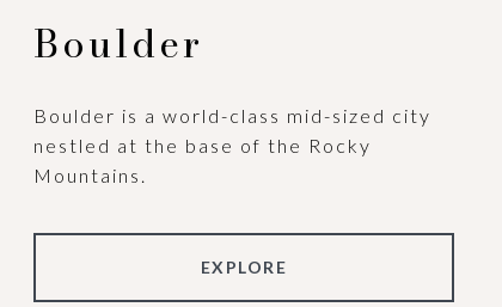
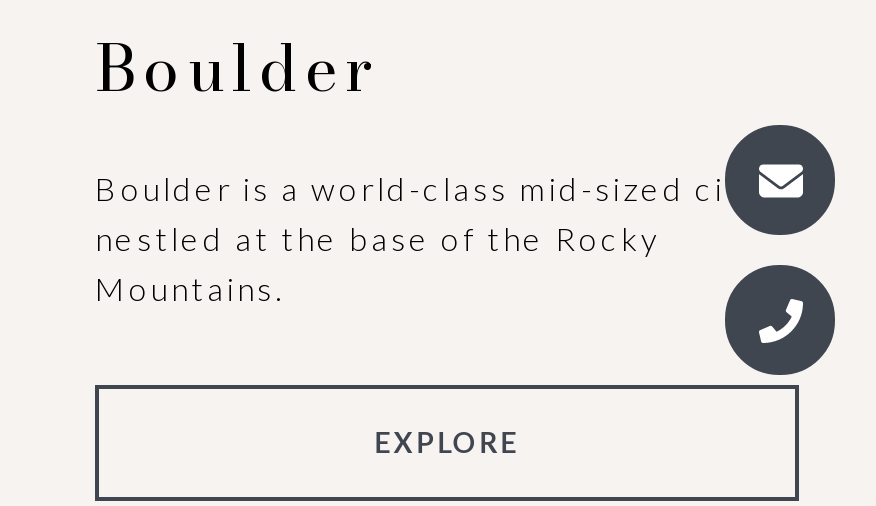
+ [image]

+ [image]
